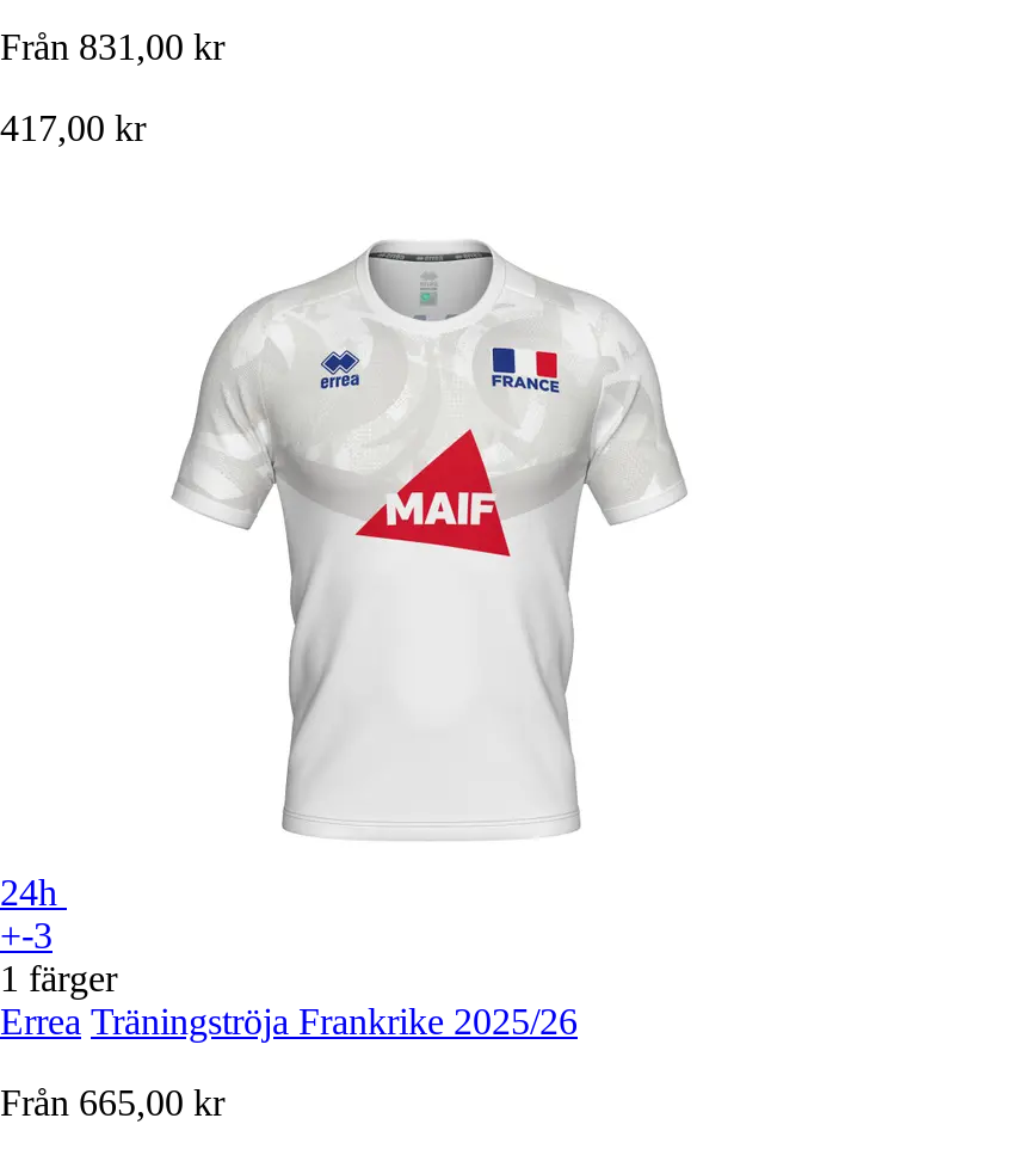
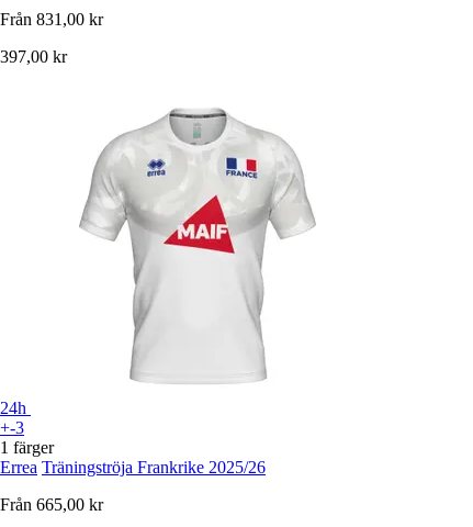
- 417,00 kr
+ 397,00 kr
